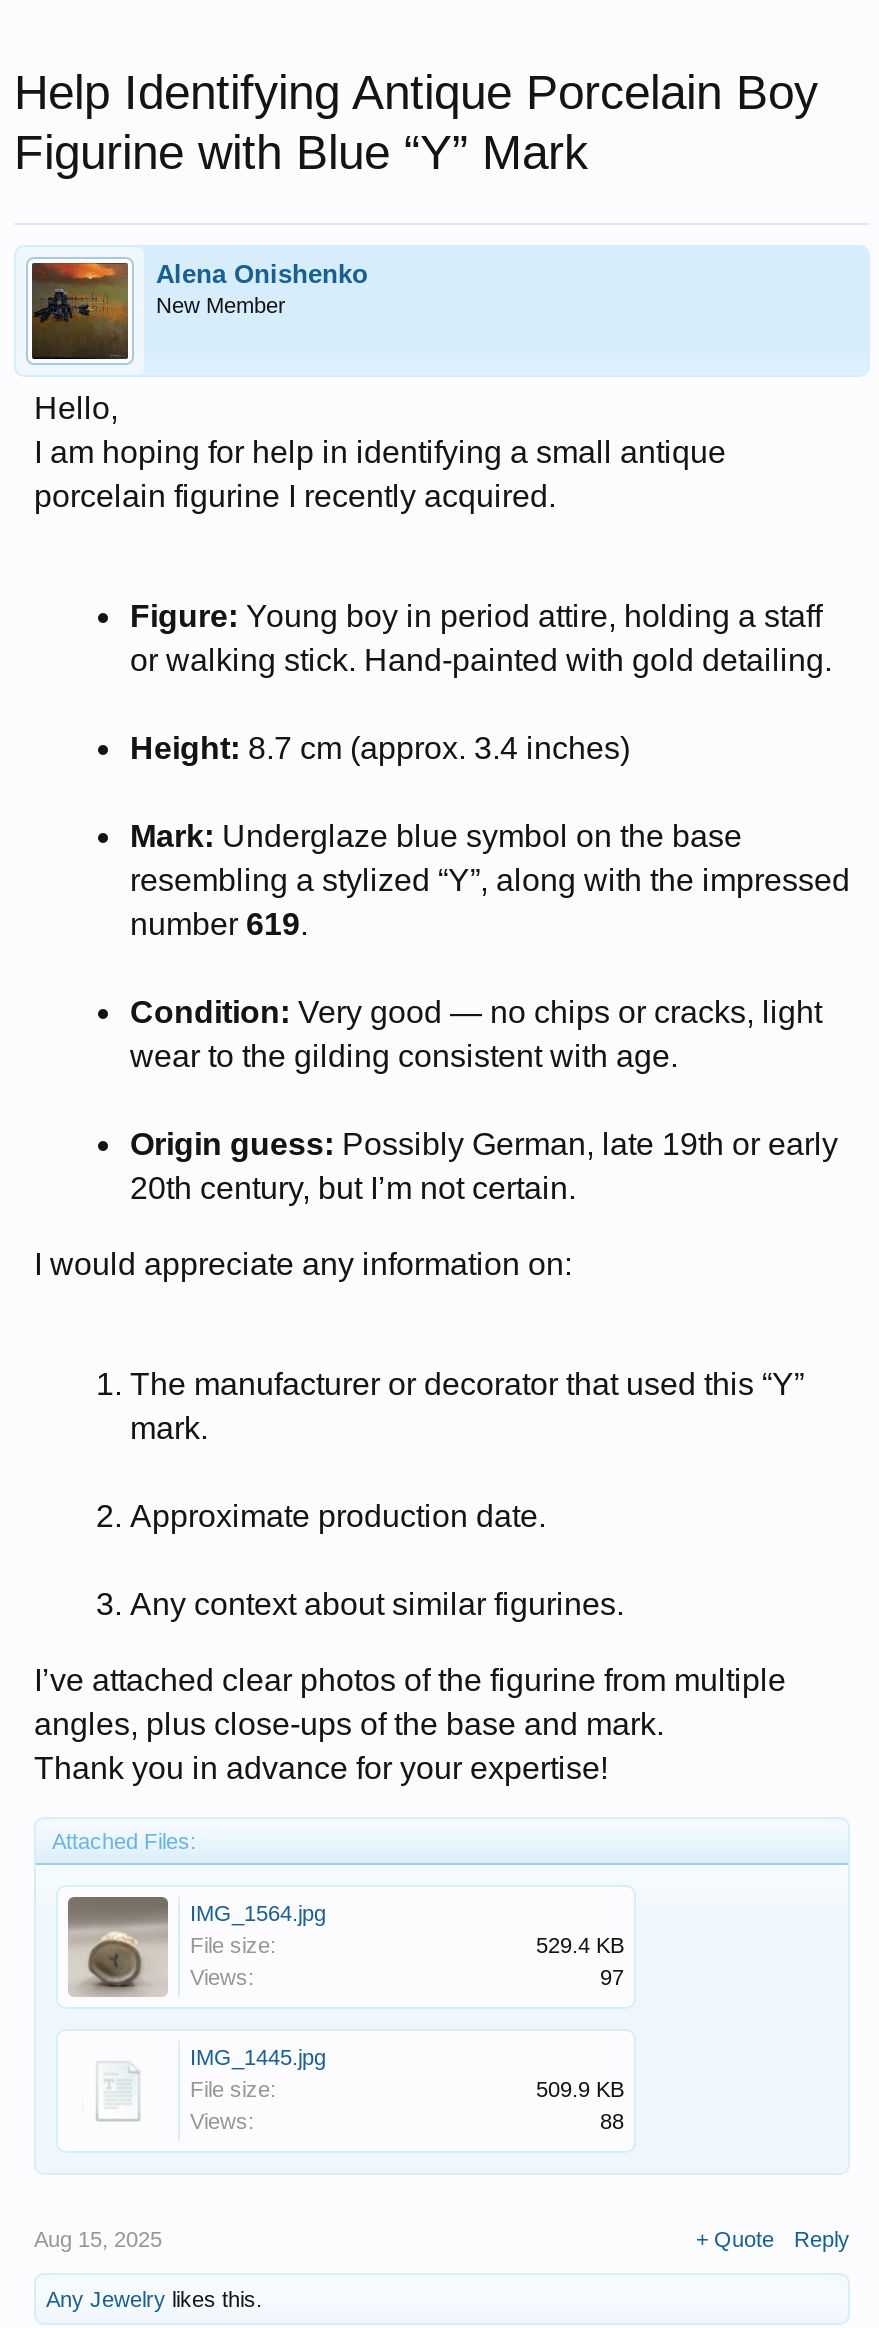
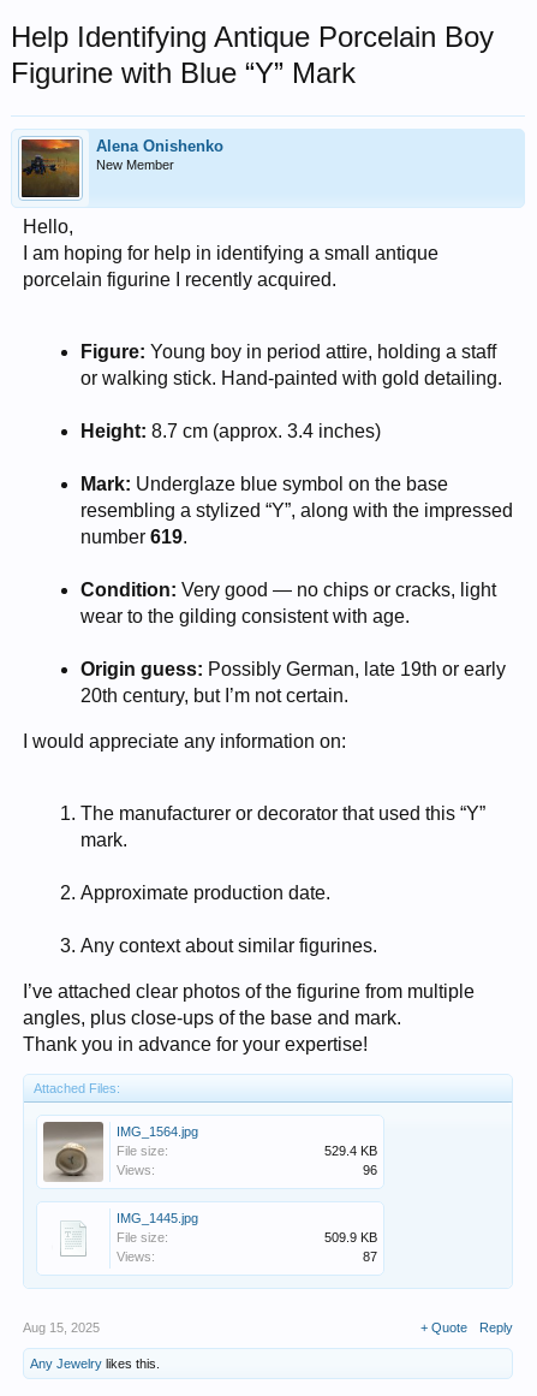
- 97
+ 96

- 88
+ 87
